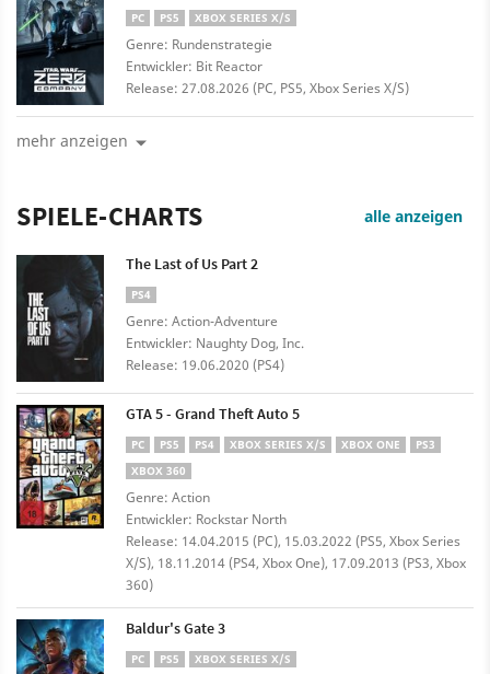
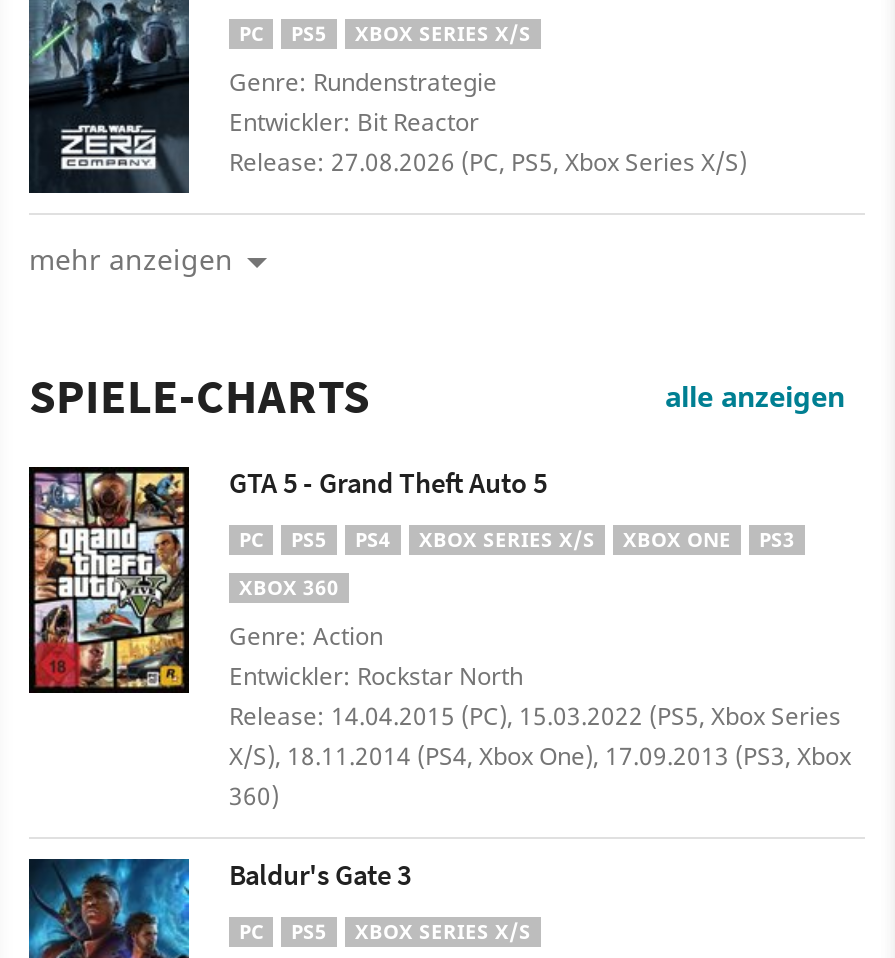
- [image]
- The Last of Us Part 2
- PS4
- Genre: Action-Adventure
- Entwickler: Naughty Dog, Inc.
- Release: 19.06.2020 (PS4)
